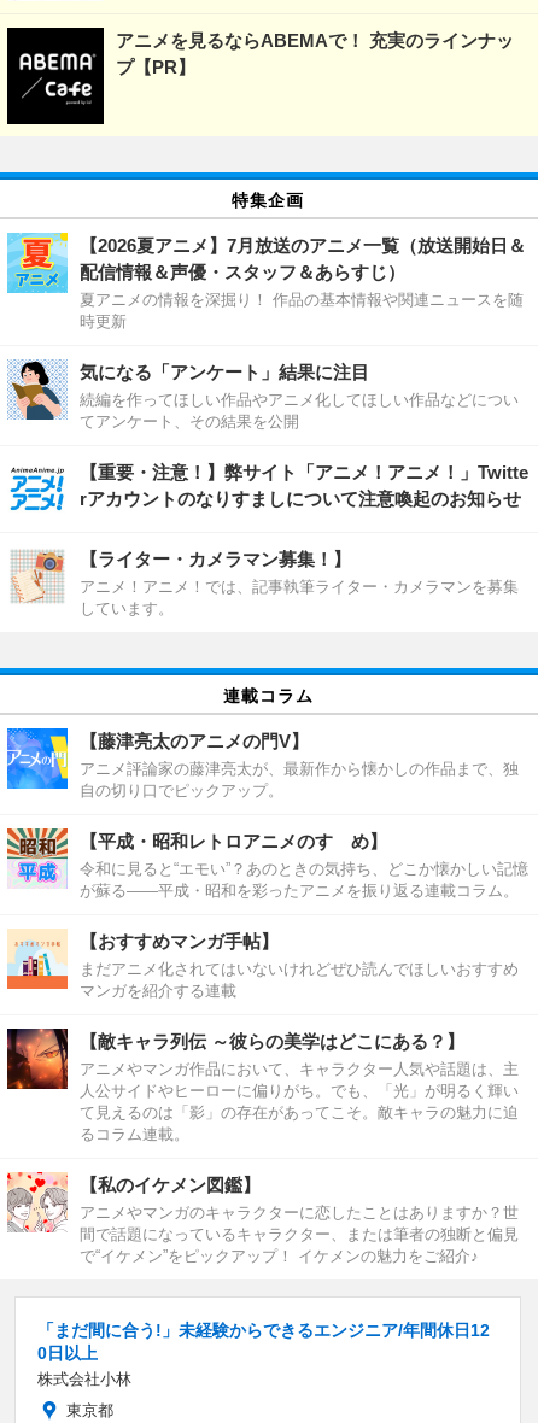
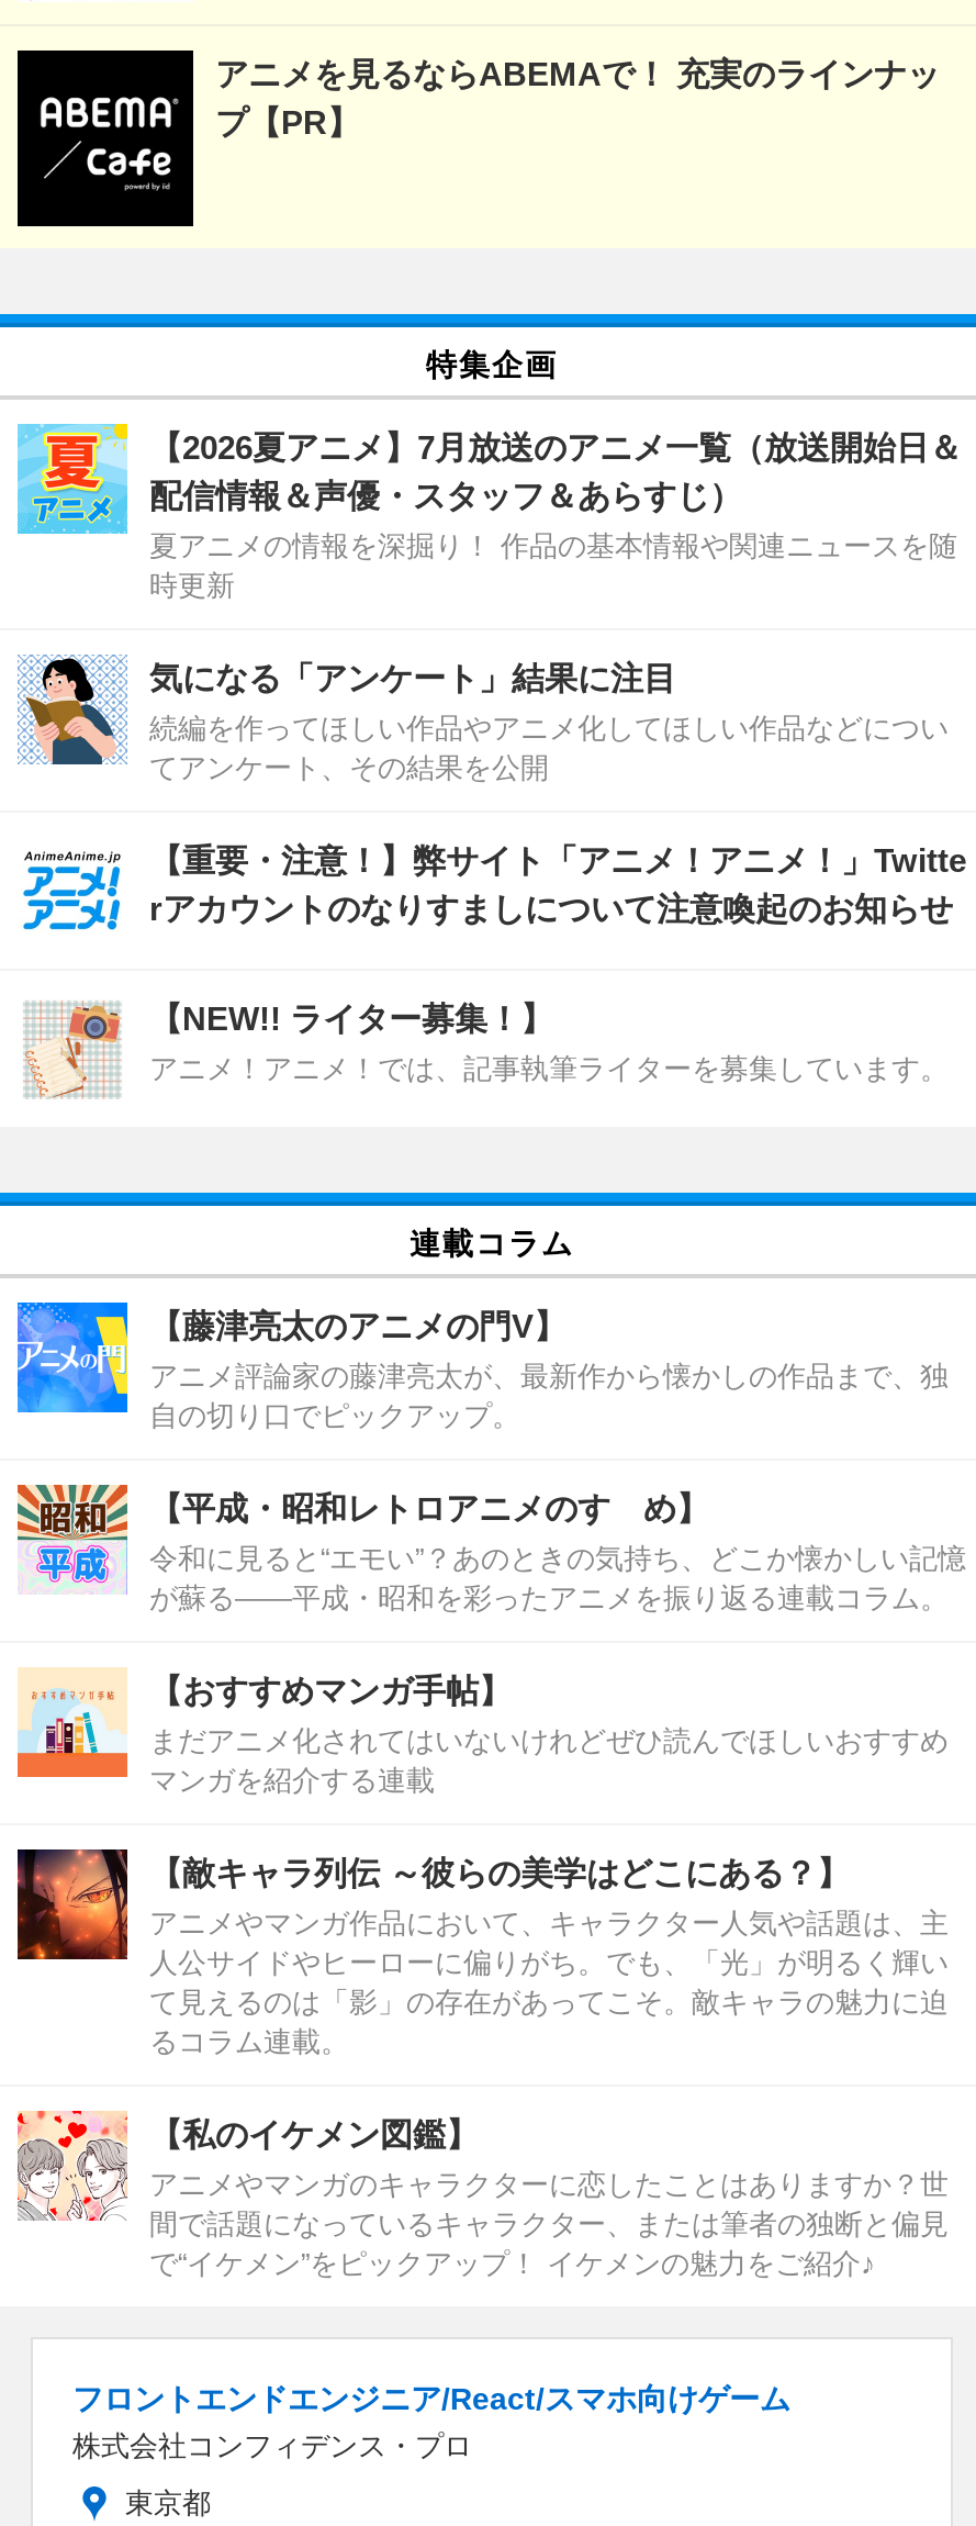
- 【ライター・カメラマン募集！】
- アニメ！アニメ！では、記事執筆ライター・カメラマンを募集
- しています。
+ 【NEW!! ライター募集！】
+ アニメ！アニメ！では、記事執筆ライターを募集しています。

- 「まだ間に合う!」未経験からできるエンジニア/年間休日12
- 0日以上
- 株式会社小林
+ フロントエンドエンジニア/React/スマホ向けゲーム
+ 株式会社コンフィデンス・プロ
